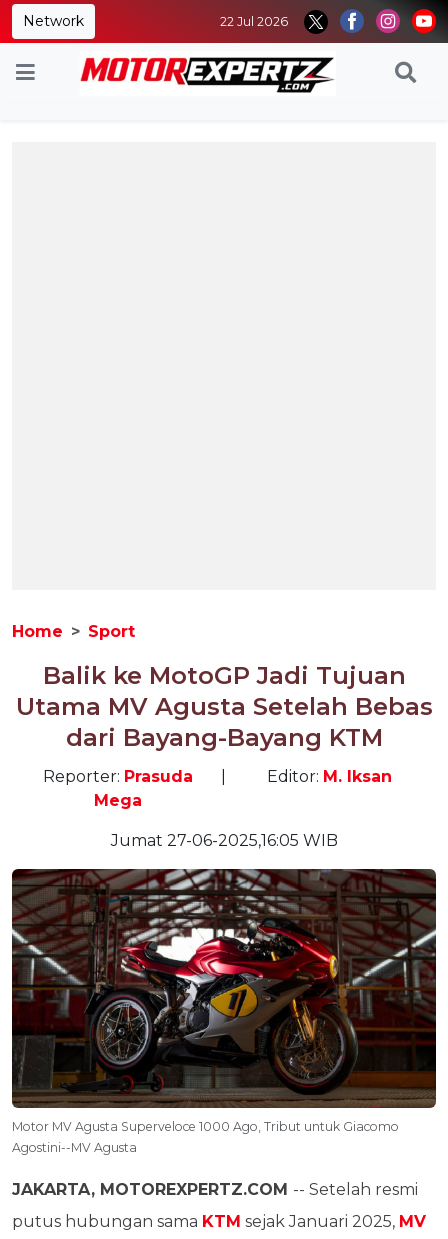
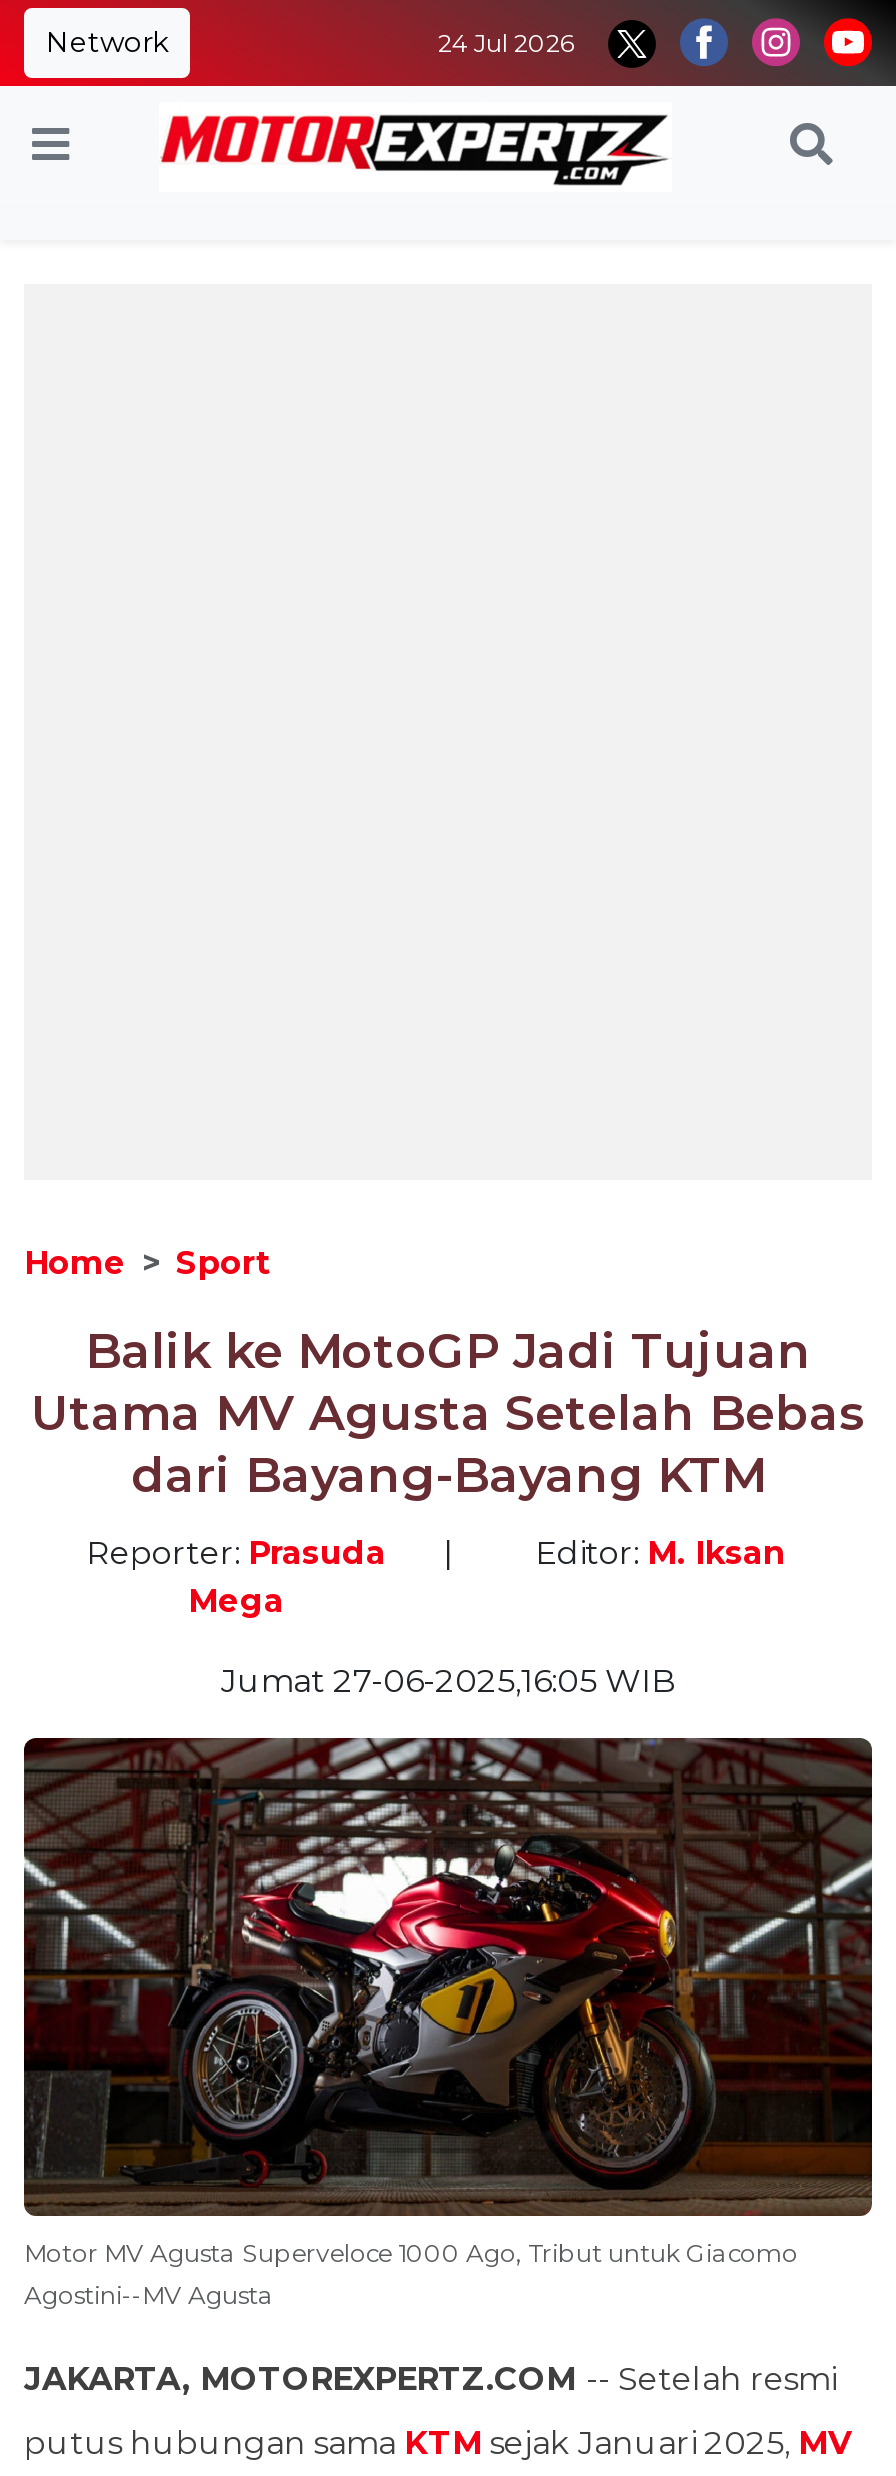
- 22 Jul 2026
+ 24 Jul 2026
